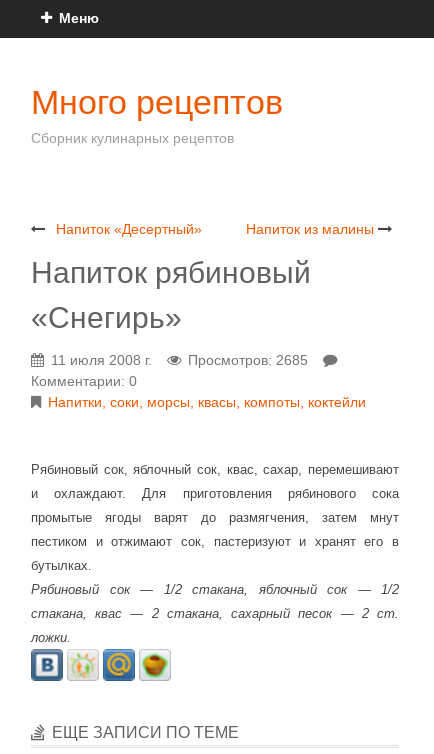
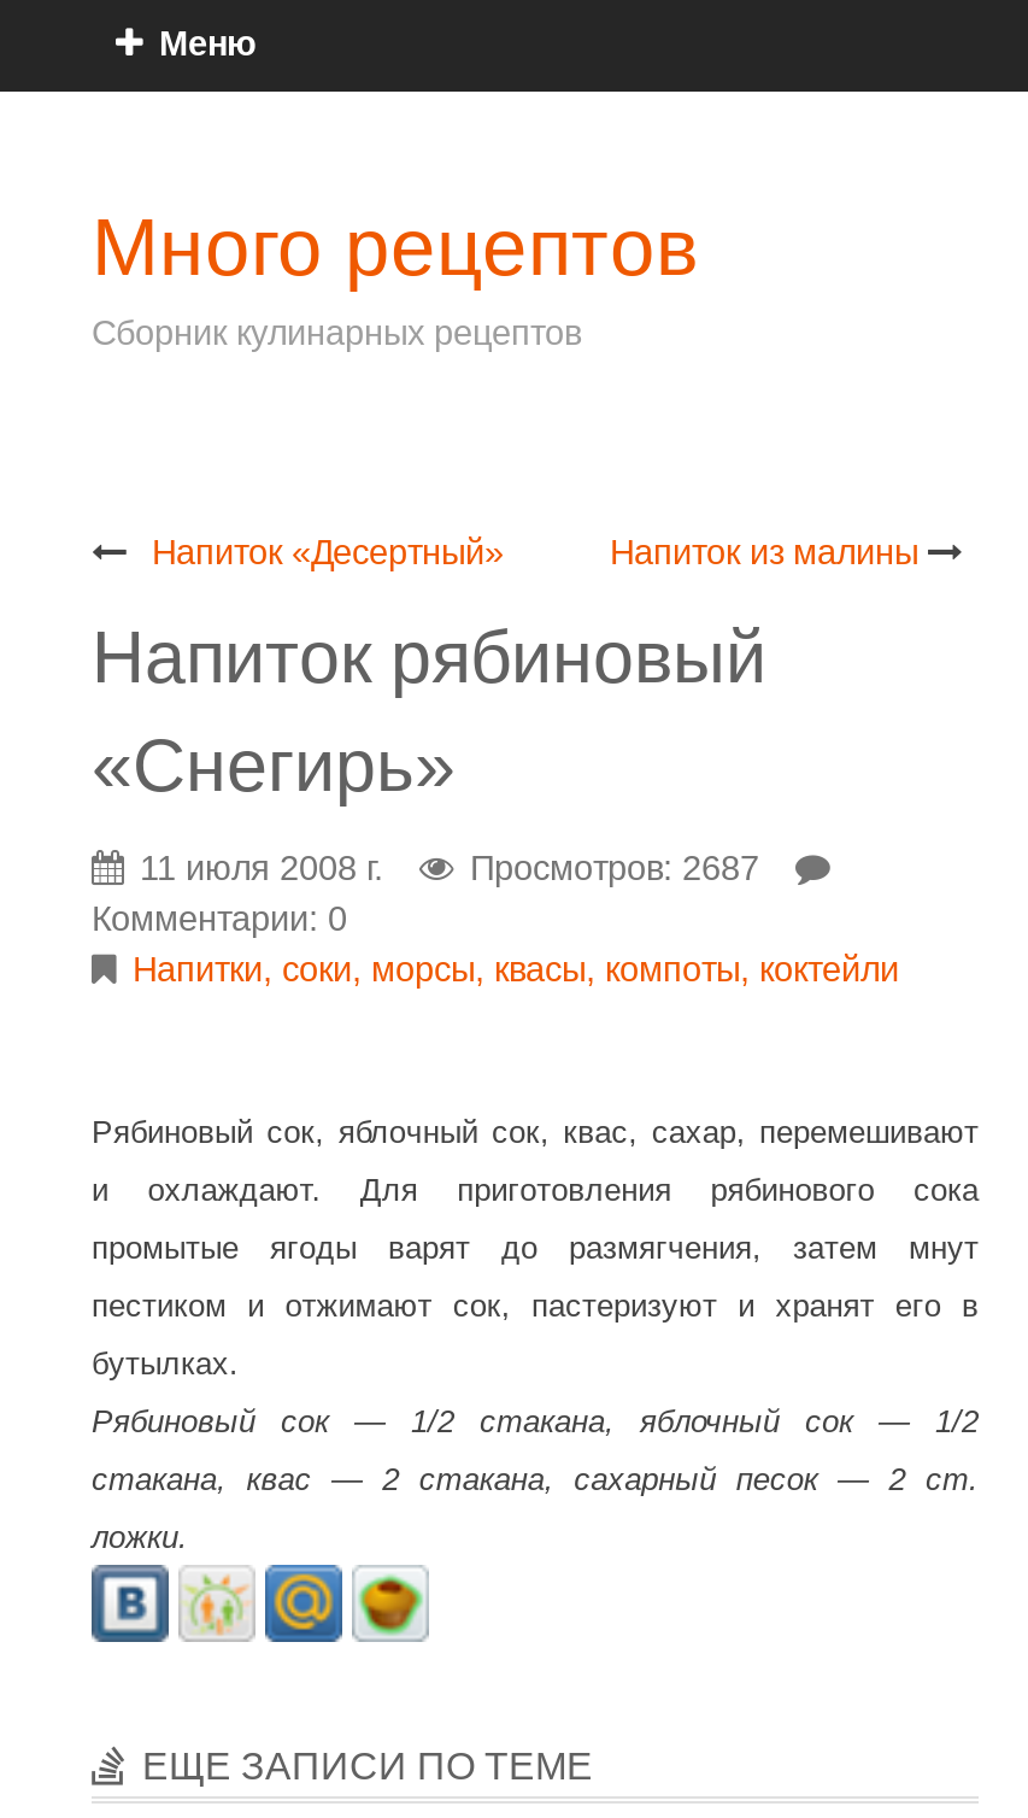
- Просмотров: 2685
+ Просмотров: 2687
